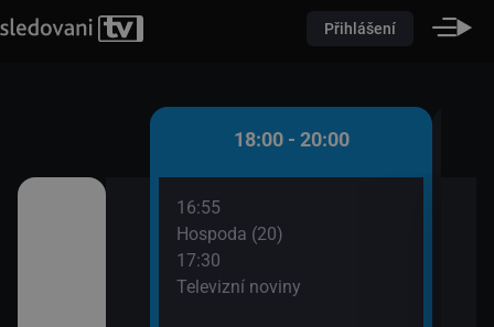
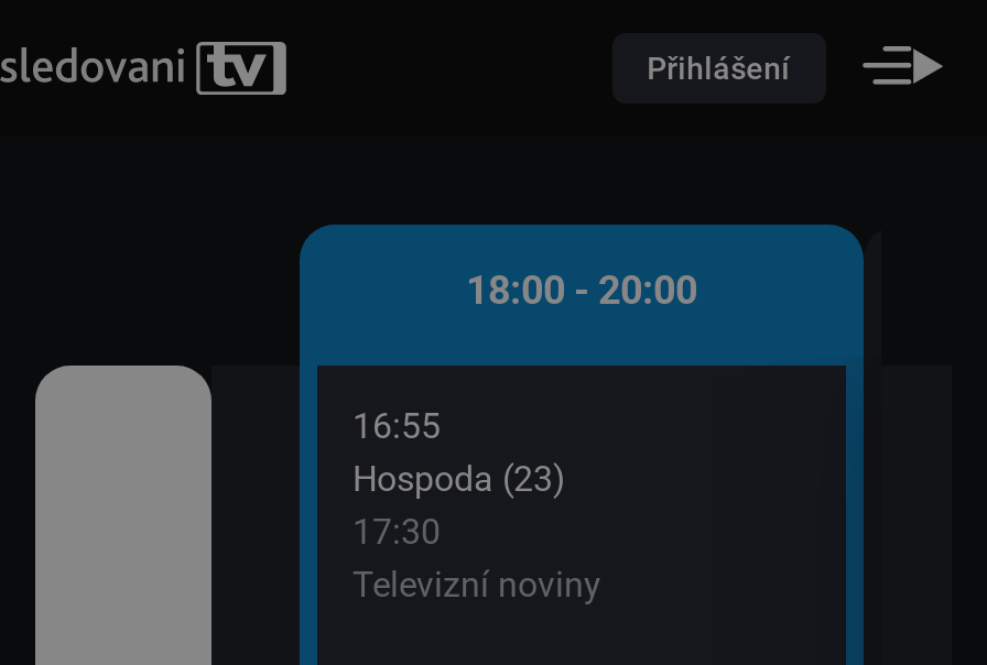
- Hospoda (20)
+ Hospoda (23)
